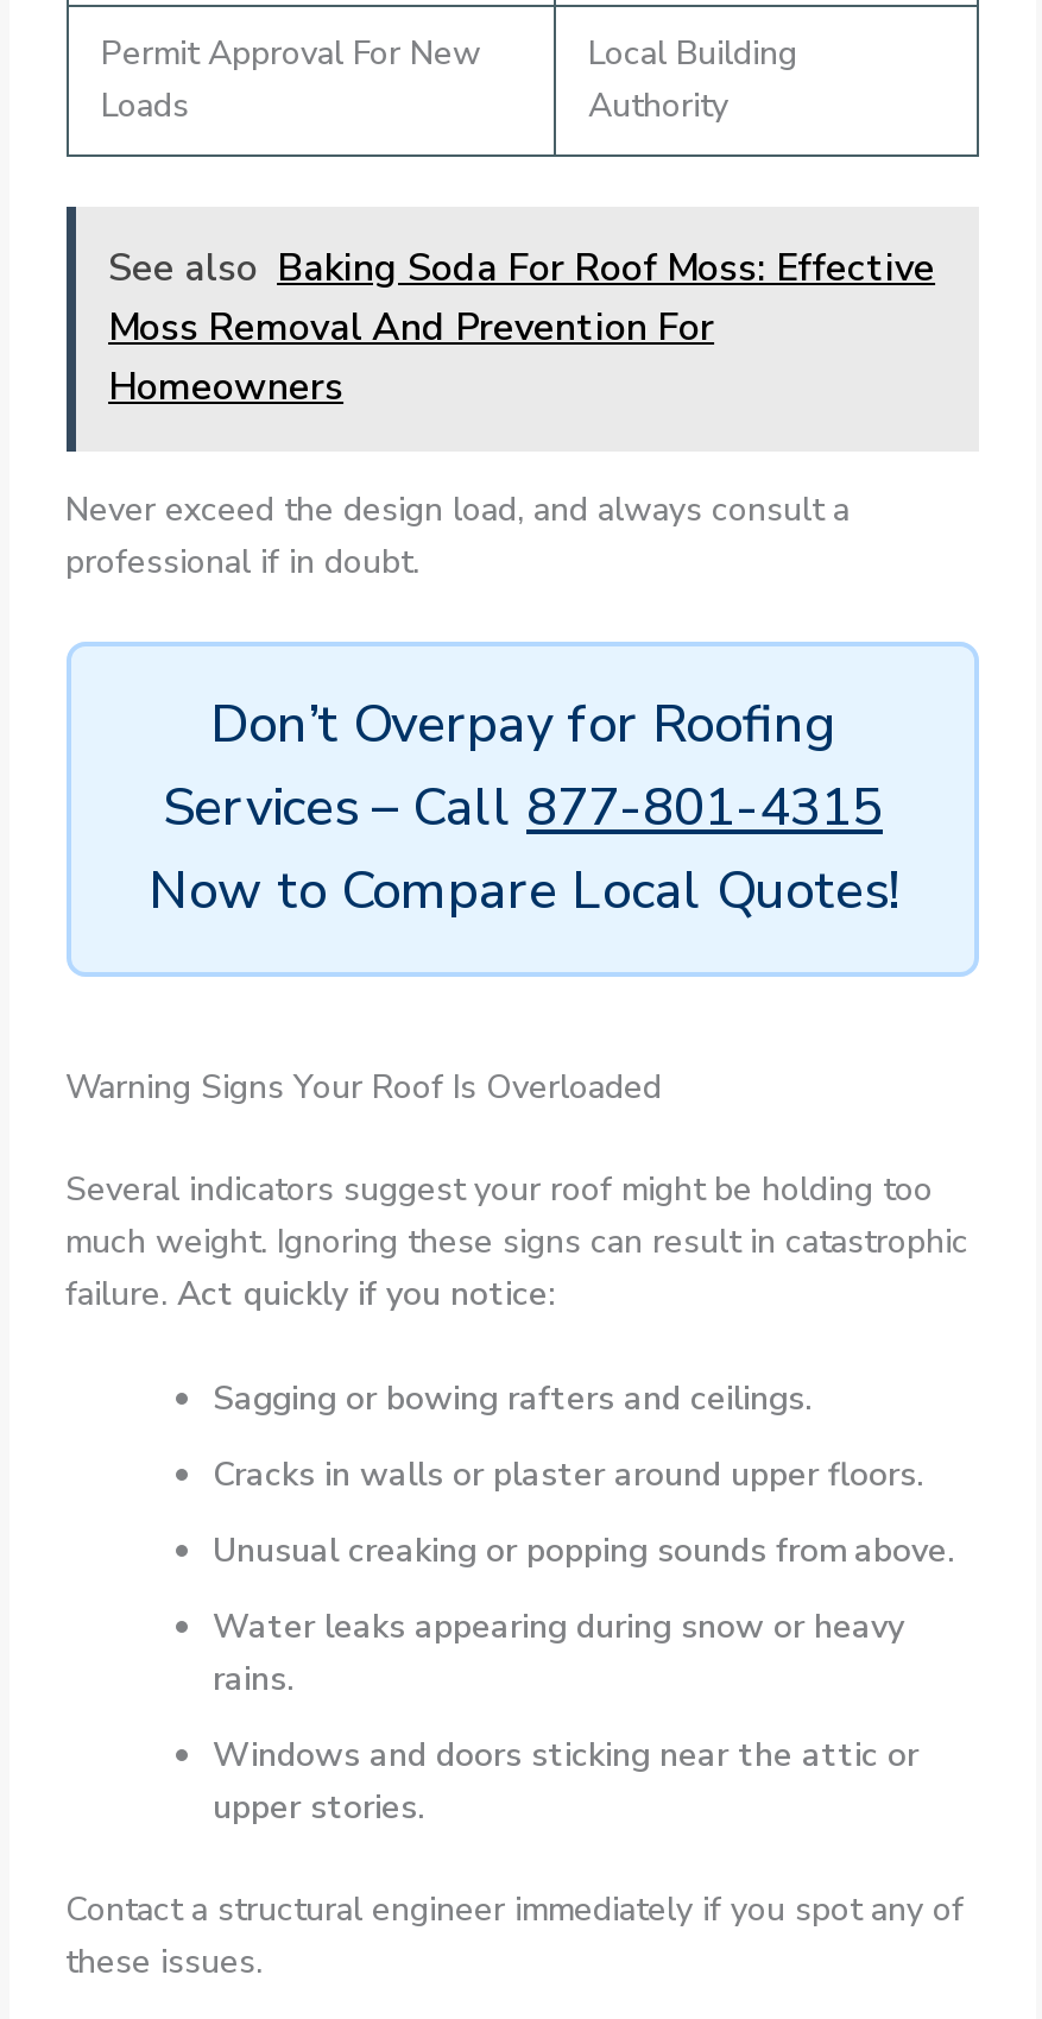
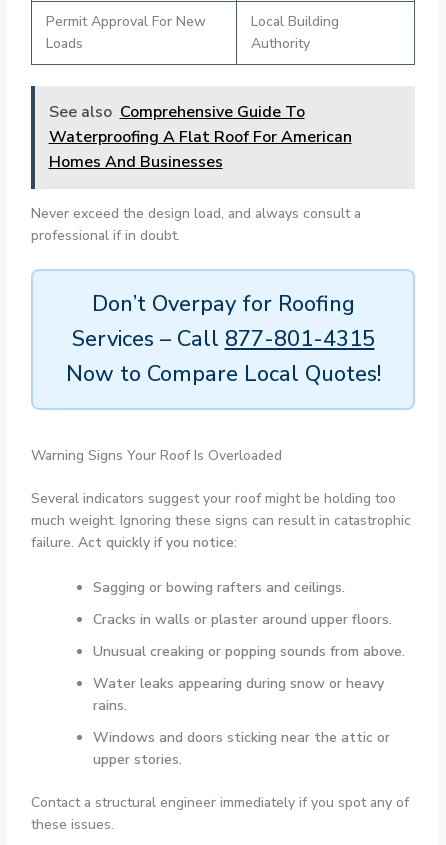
- See also Baking Soda For Roof Moss: Effective
- Moss Removal And Prevention For
- Homeowners
+ See also Comprehensive Guide To
+ Waterproofing A Flat Roof For American
+ Homes And Businesses
